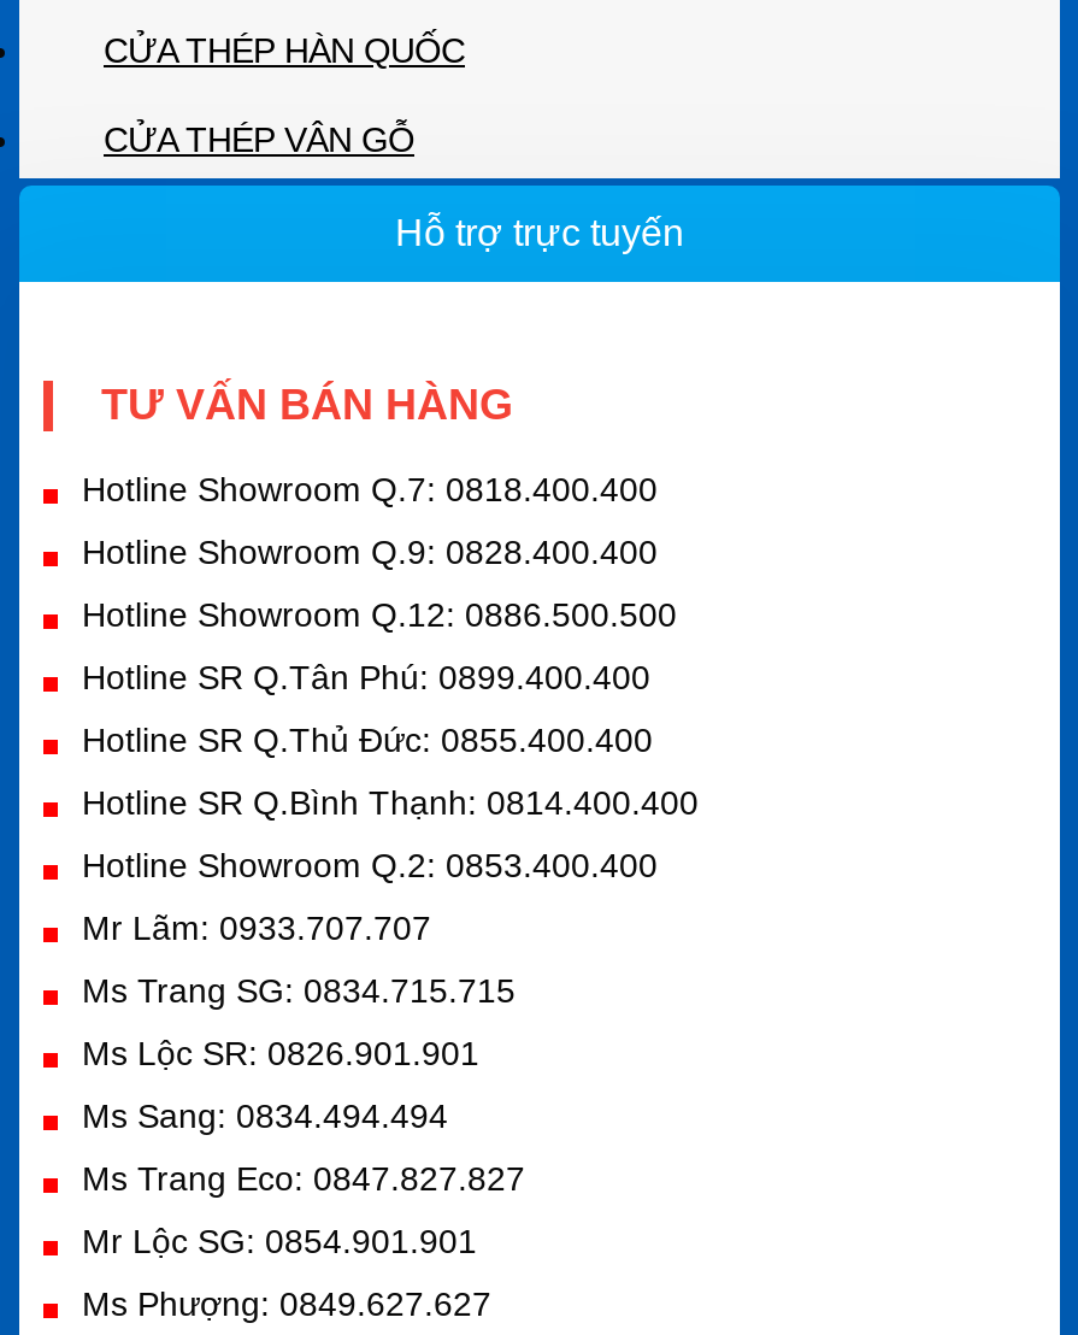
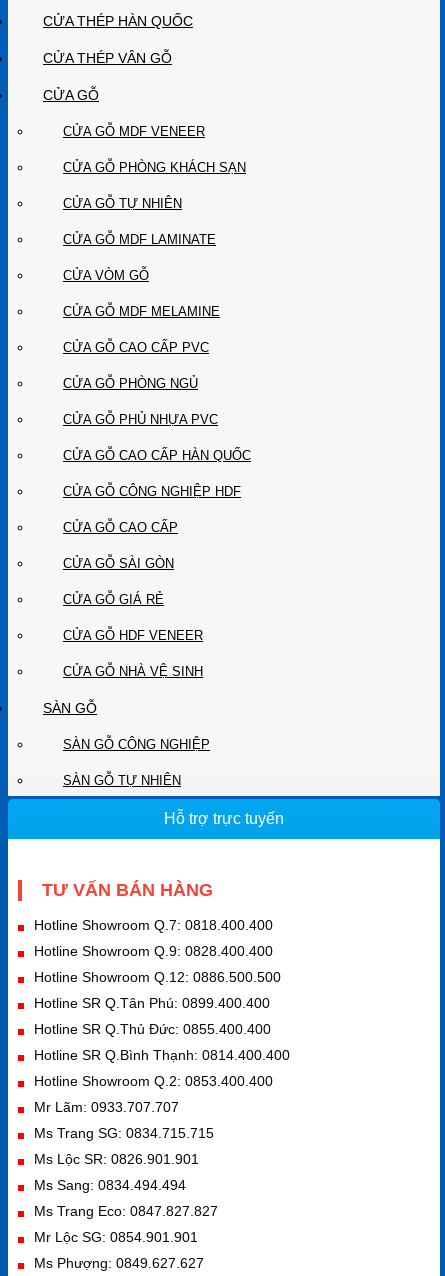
+ CỬA GỖ
+ CỬA GỖ MDF VENEER
+ CỬA GỖ PHÒNG KHÁCH SẠN
+ CỬA GỖ TỰ NHIÊN
+ CỬA GỖ MDF LAMINATE
+ CỬA VÒM GỖ
+ CỬA GỖ MDF MELAMINE
+ CỬA GỖ CAO CẤP PVC
+ CỬA GỖ PHÒNG NGỦ
+ CỬA GỖ PHỦ NHỰA PVC
+ CỬA GỖ CAO CẤP HÀN QUỐC
+ CỬA GỖ CÔNG NGHIỆP HDF
+ CỬA GỖ CAO CẤP
+ CỬA GỖ SÀI GÒN
+ CỬA GỖ GIÁ RẺ
+ CỬA GỖ HDF VENEER
+ CỬA GỖ NHÀ VỆ SINH
+ SÀN GỖ
+ SÀN GỖ CÔNG NGHIỆP
+ SÀN GỖ TỰ NHIÊN
